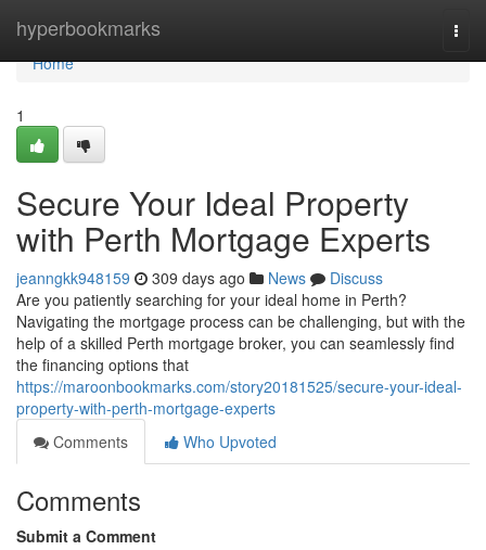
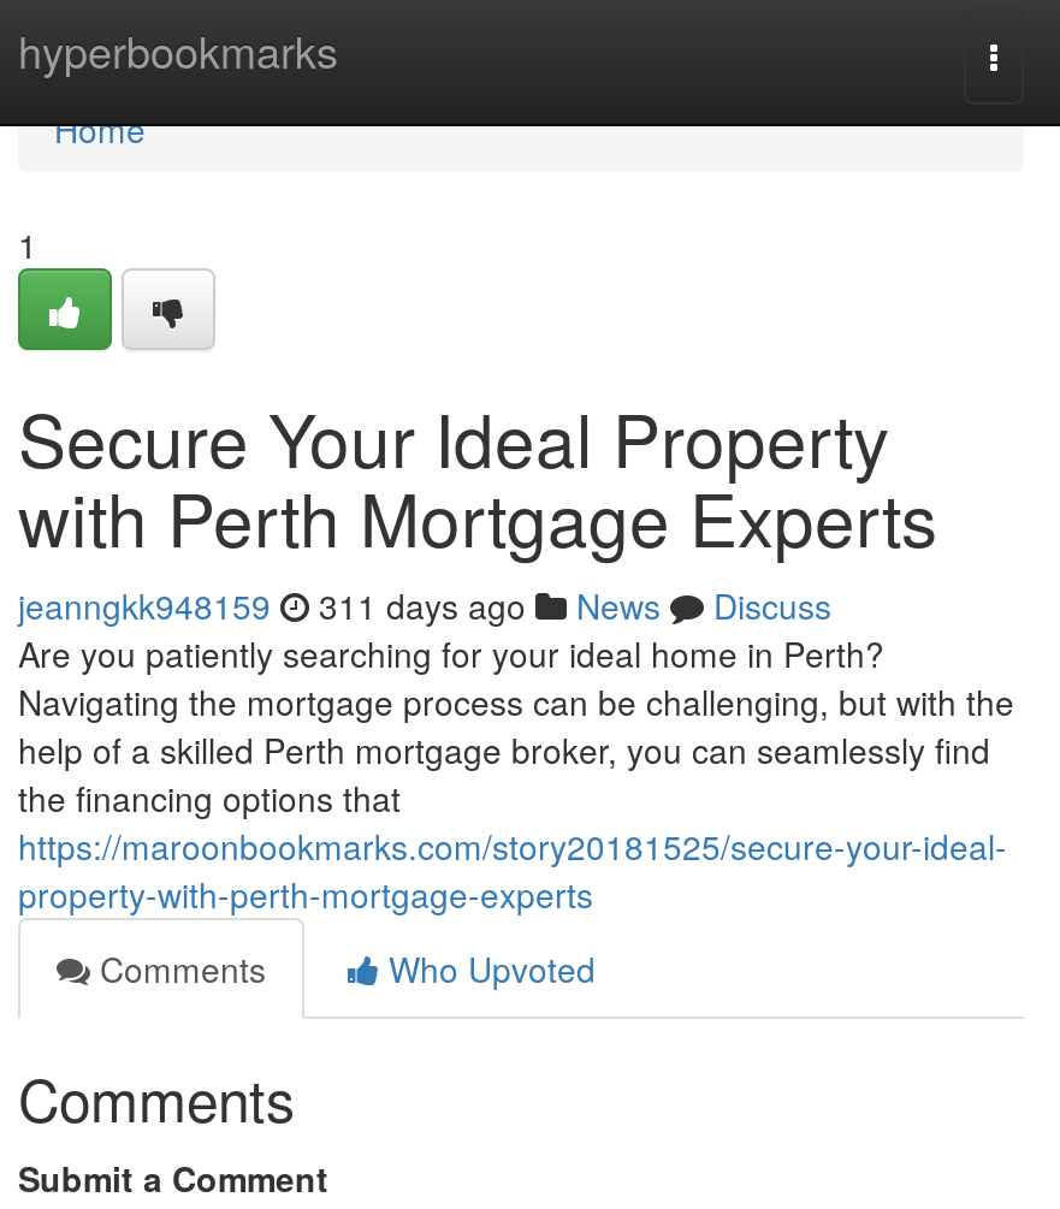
- jeanngkk948159 309 days ago News Discuss
+ jeanngkk948159 311 days ago News Discuss
